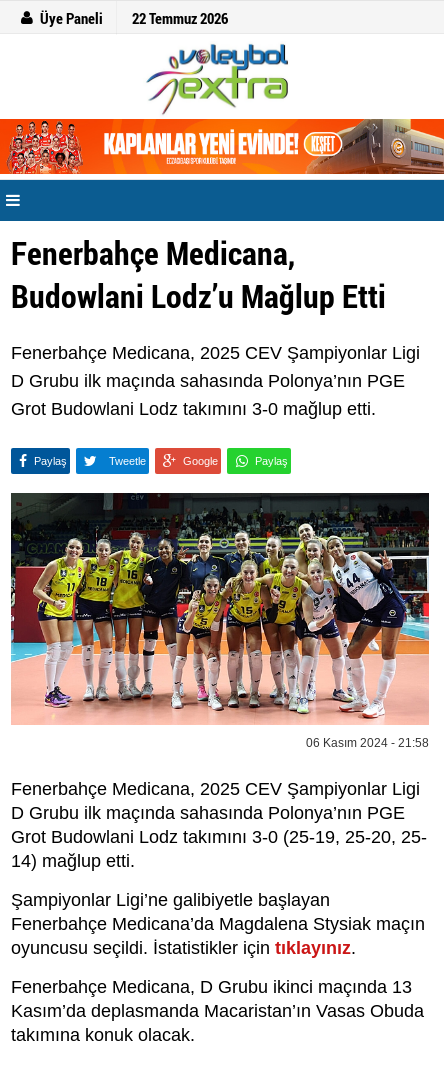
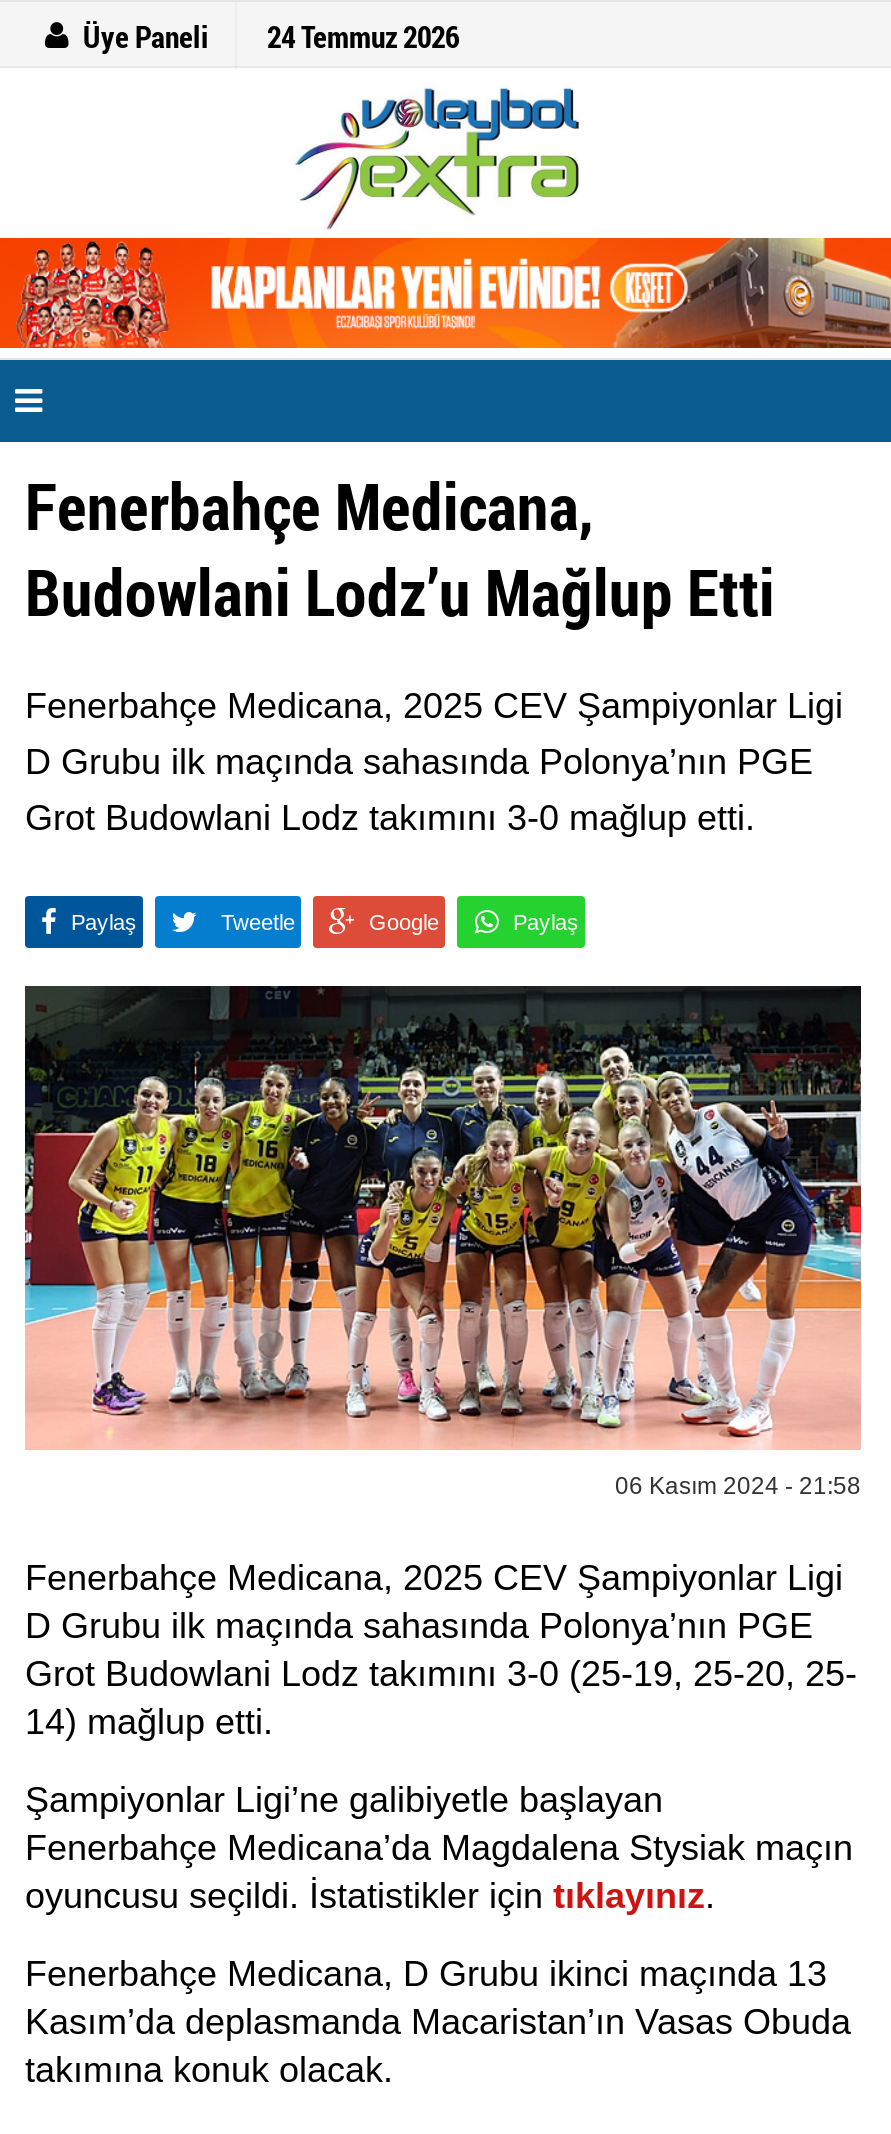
- Üye Paneli 22 Temmuz 2026
+ Üye Paneli 24 Temmuz 2026
